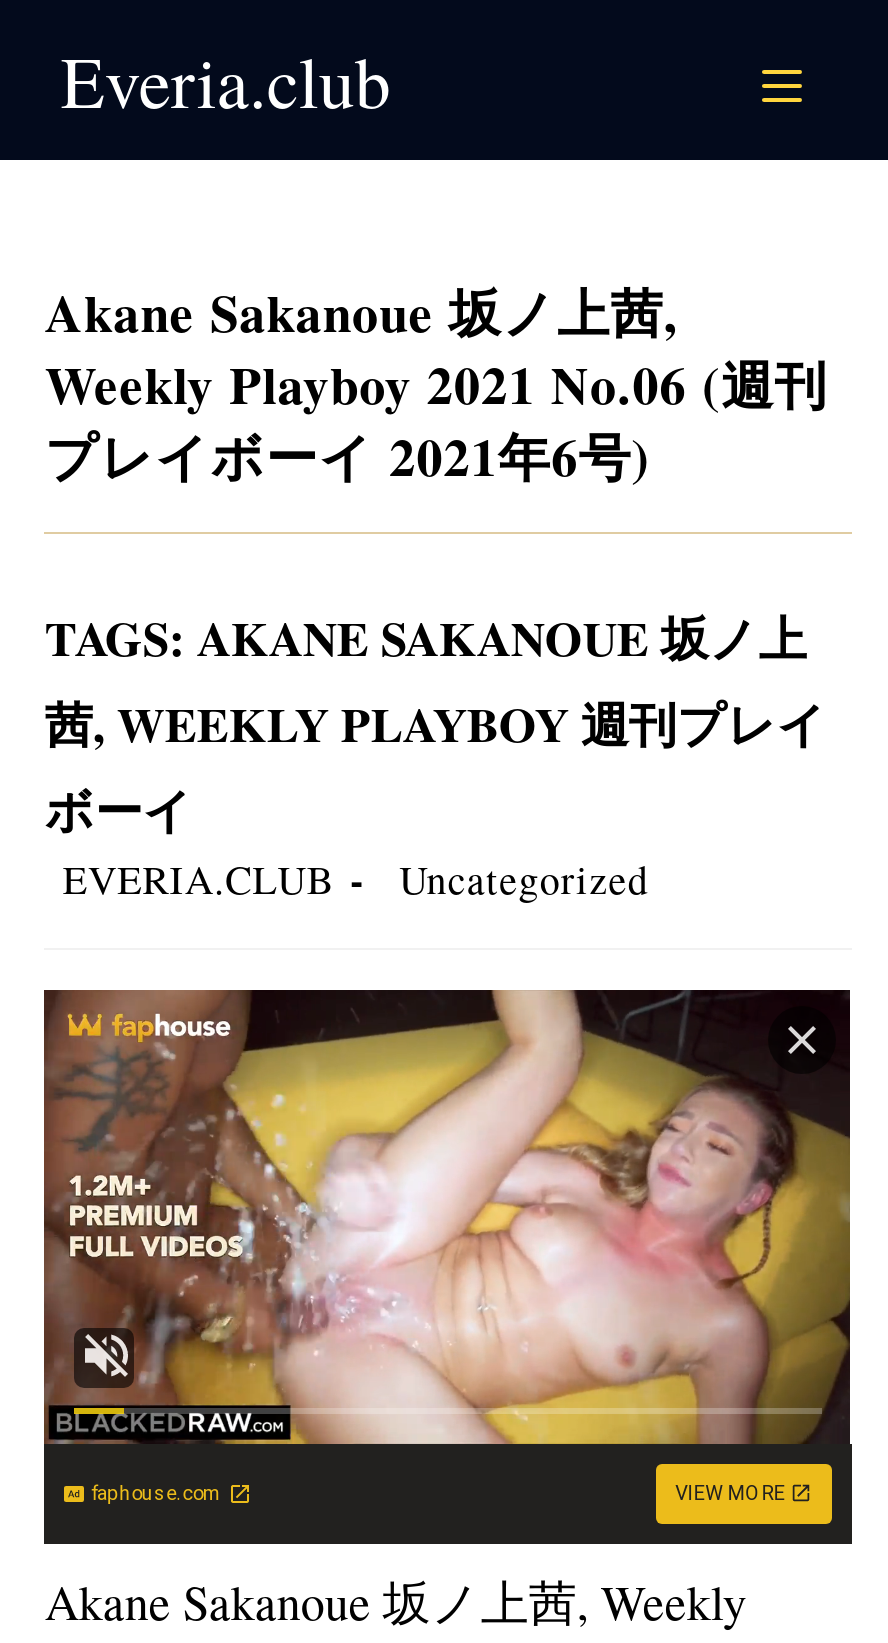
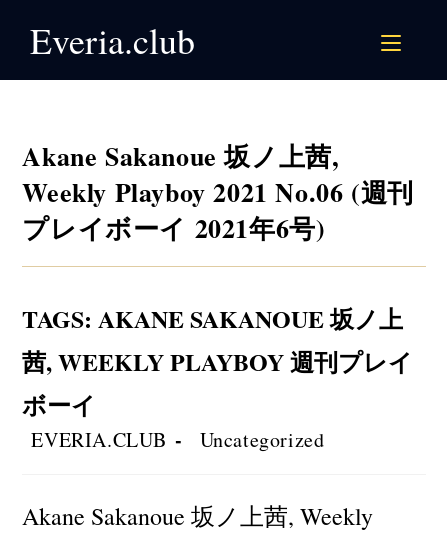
- [image]
- faphouse.com
- VIEW MORE
